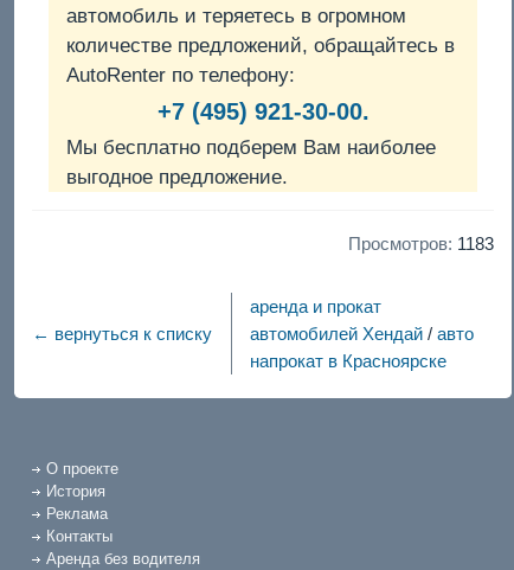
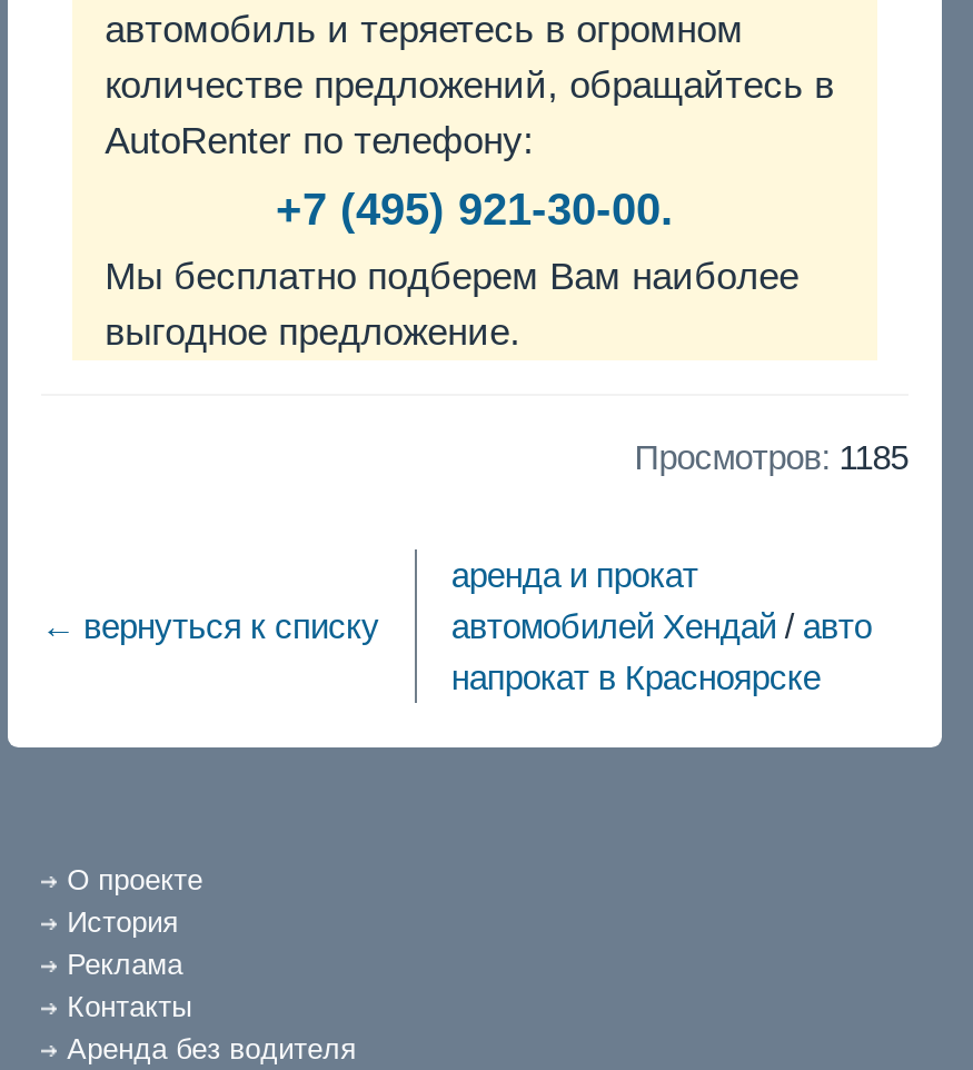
- Просмотров: 1183
+ Просмотров: 1185
